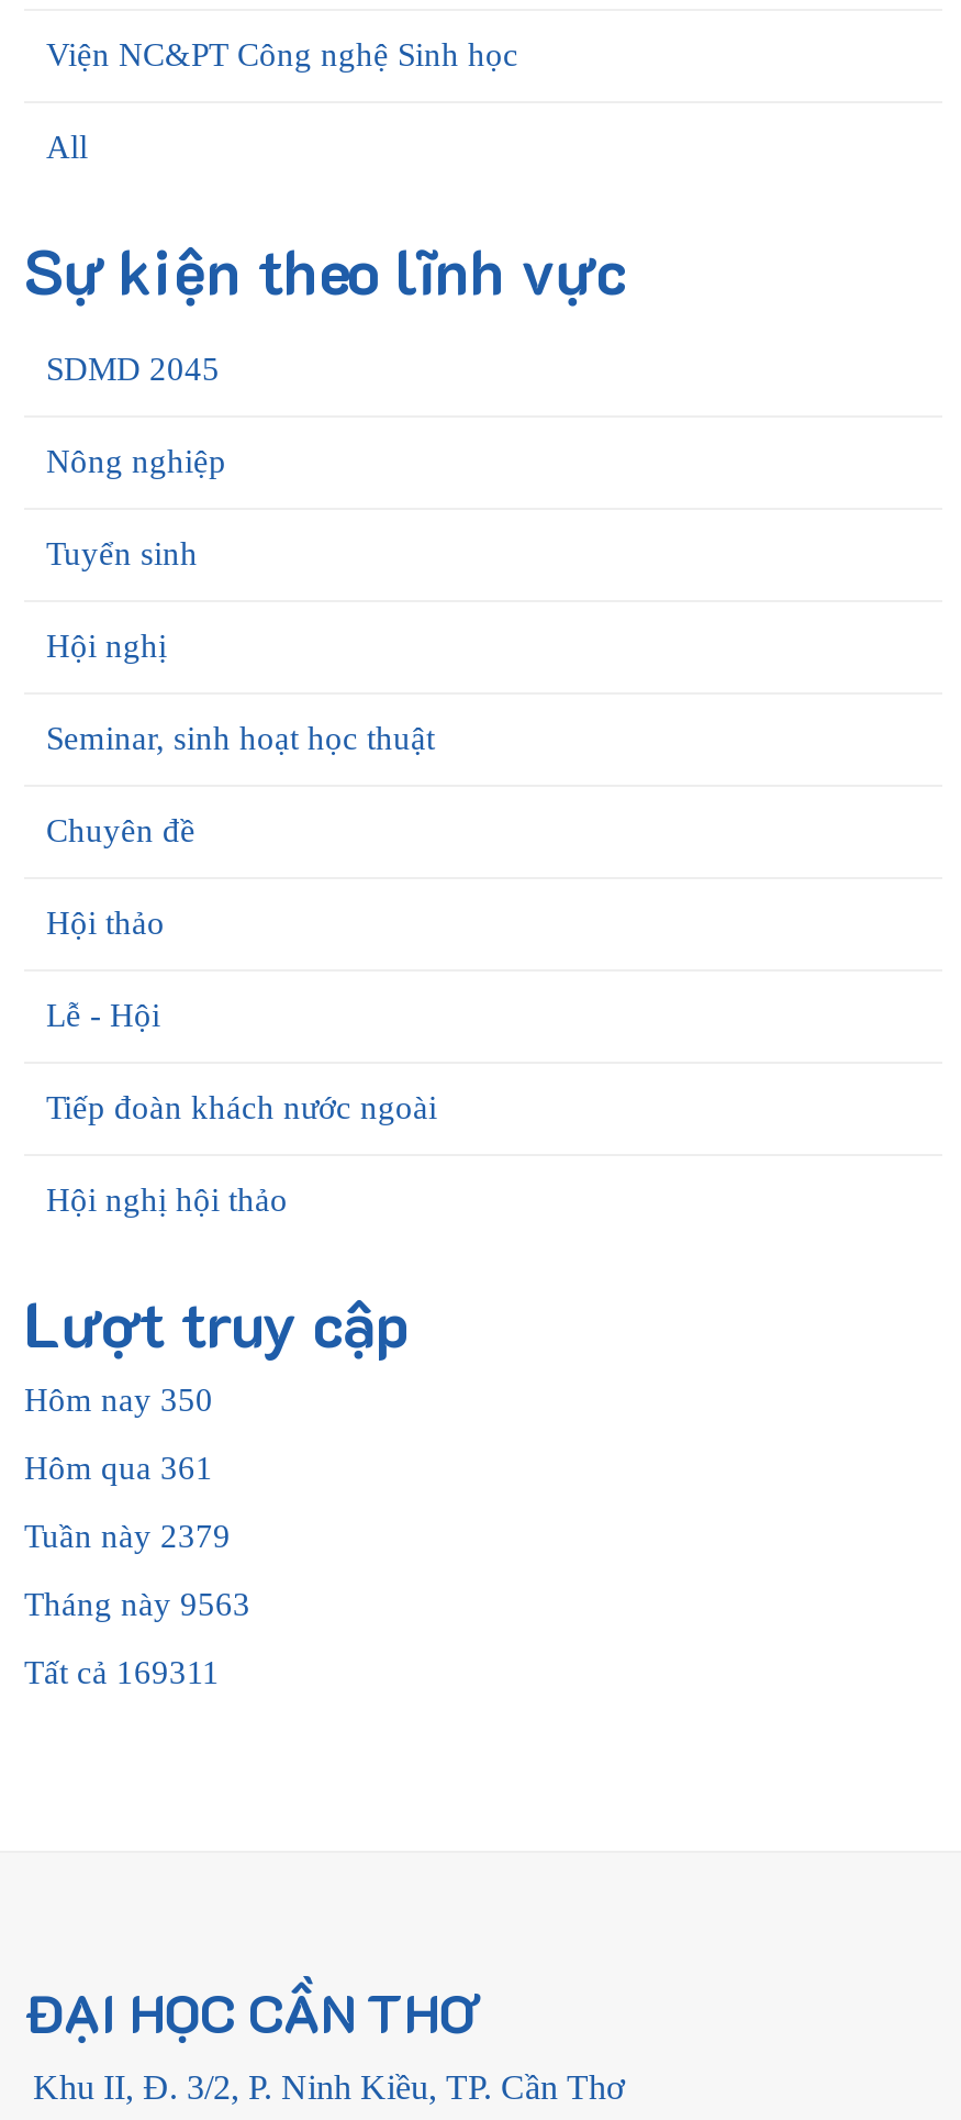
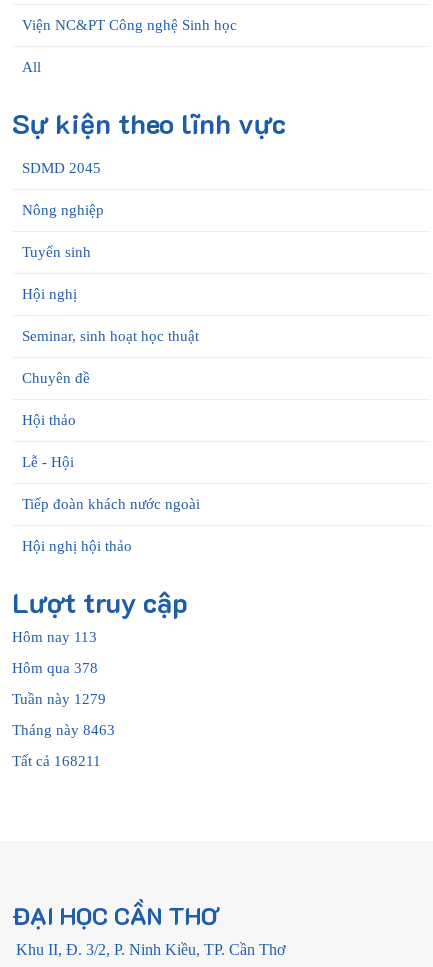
- Hôm nay 350
+ Hôm nay 113

- Hôm qua 361
+ Hôm qua 378

- Tuần này 2379
+ Tuần này 1279

- Tháng này 9563
+ Tháng này 8463

- Tất cả 169311
+ Tất cả 168211
